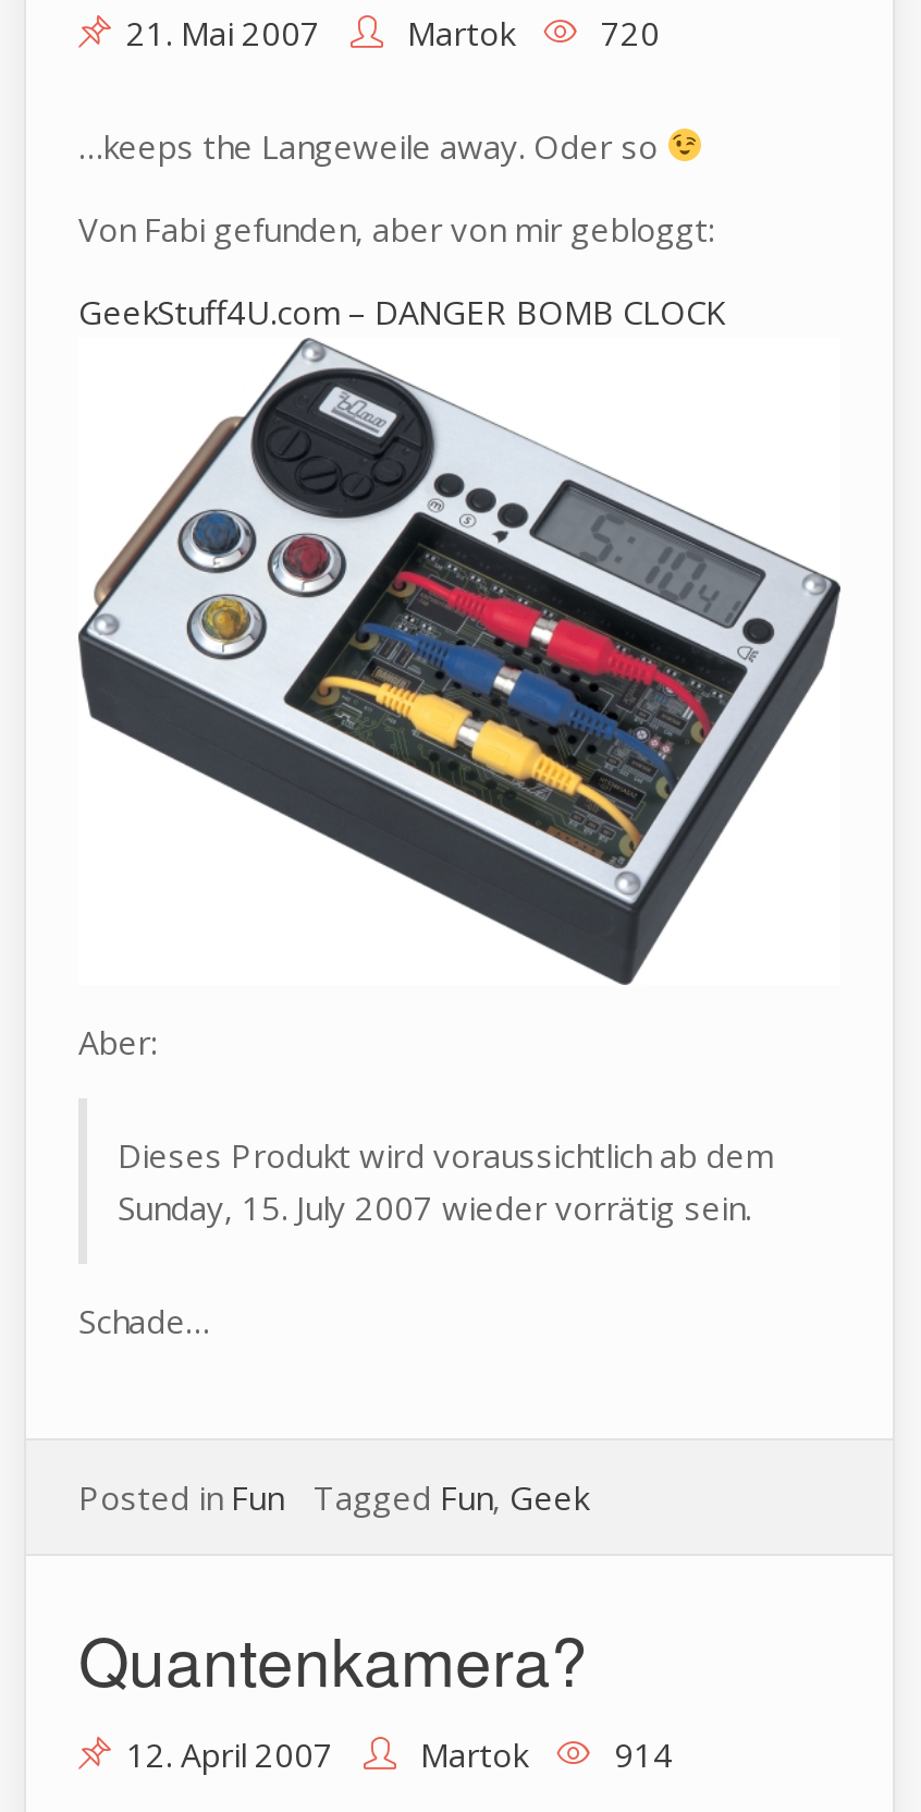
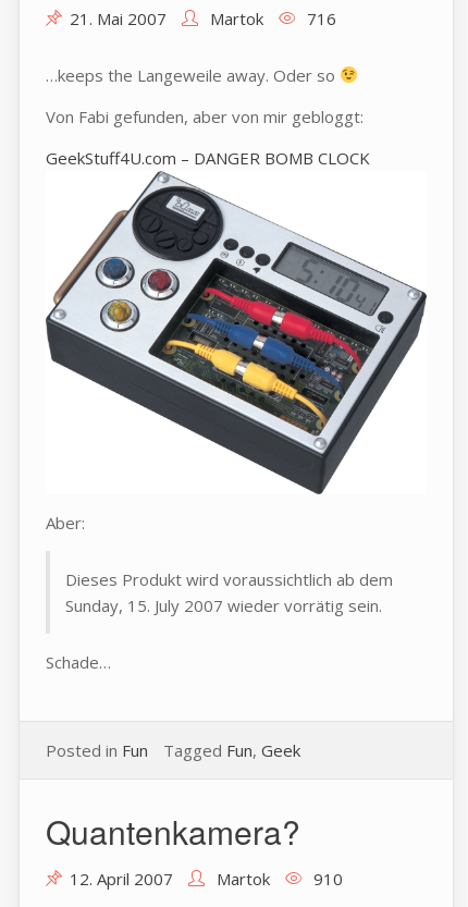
- 21. Mai 2007 Martok 720
+ 21. Mai 2007 Martok 716

- 12. April 2007 Martok 914
+ 12. April 2007 Martok 910
